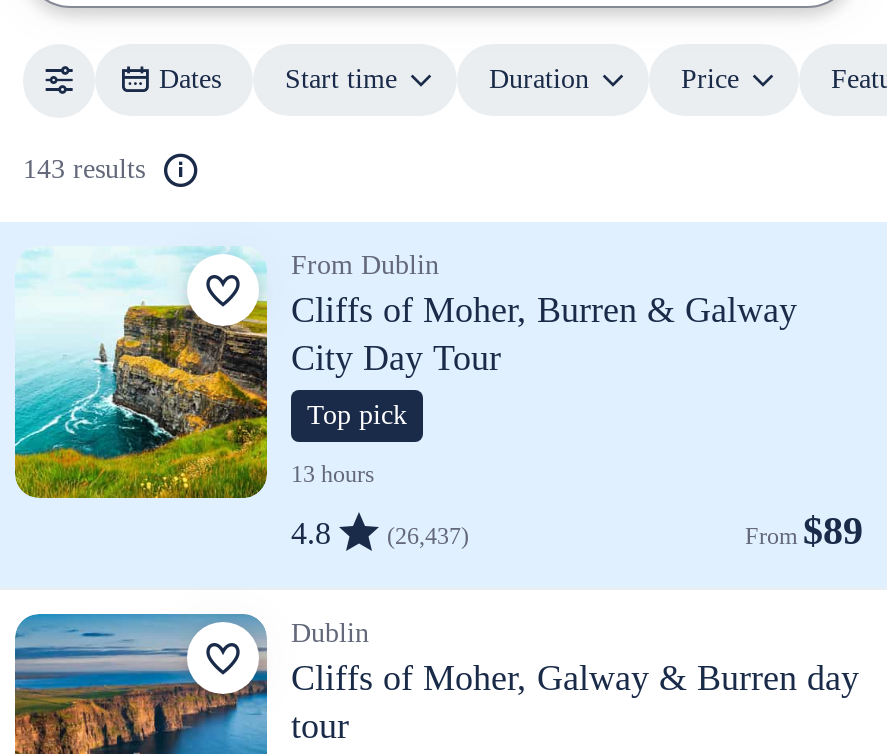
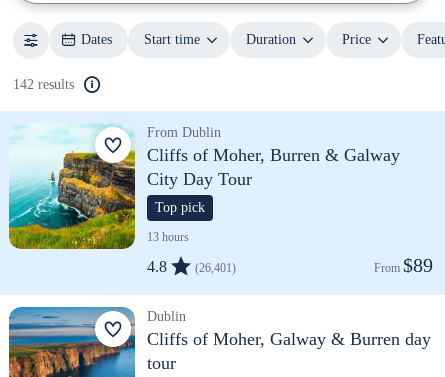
- 143 results
+ 142 results

- 4.8 (26,437)
+ 4.8 (26,401)
